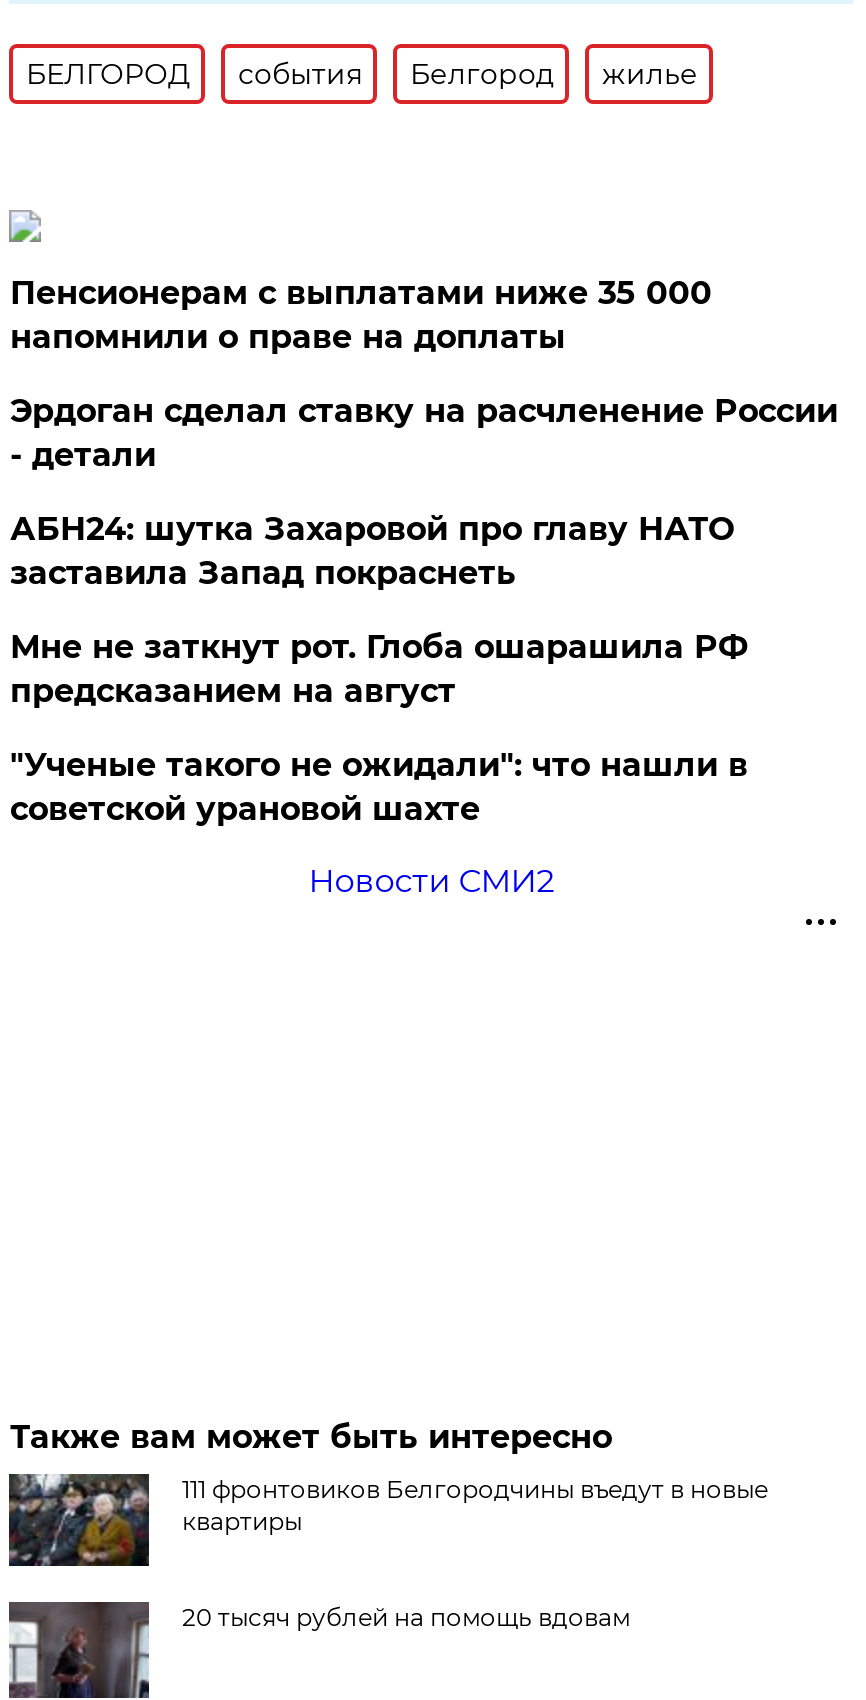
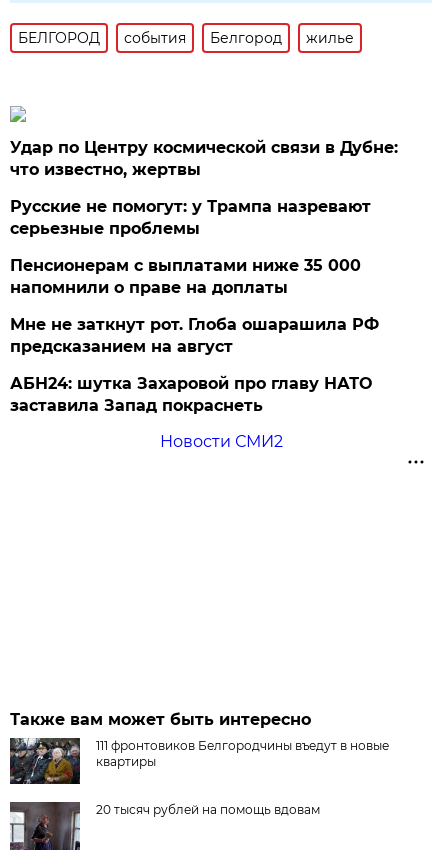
+ Удар по Центру космической связи в Дубне:
+ что известно, жертвы
+ Русские не помогут: у Трампа назревают
+ серьезные проблемы

moved down: Пенсионерам с выплатами ниже 35 000 | напомнили о праве на доплаты

- Эрдоган сделал ставку на расчленение России
- - детали

moved down: АБН24: шутка Захаровой про главу НАТО | заставила Запад покраснеть

- "Ученые такого не ожидали": что нашли в
- советской урановой шахте
